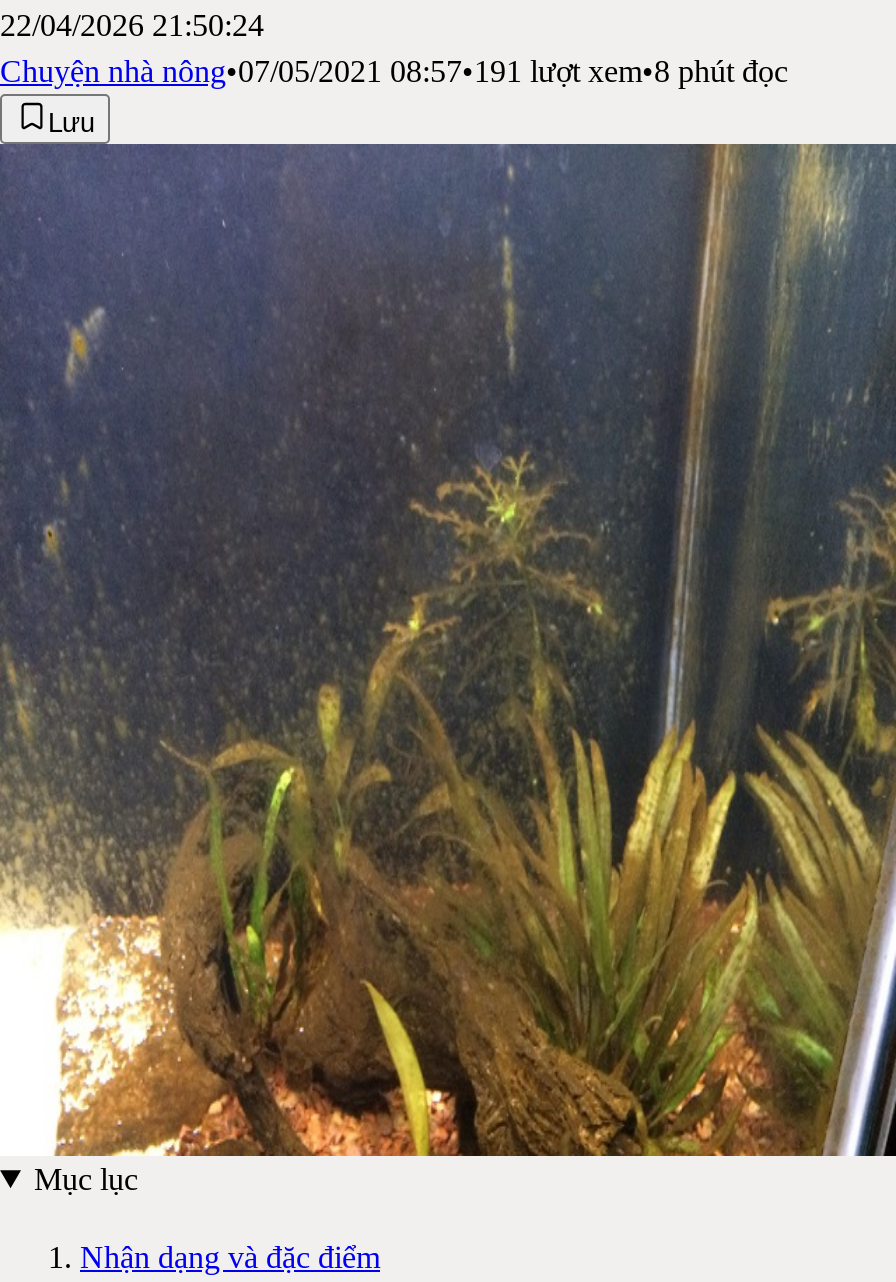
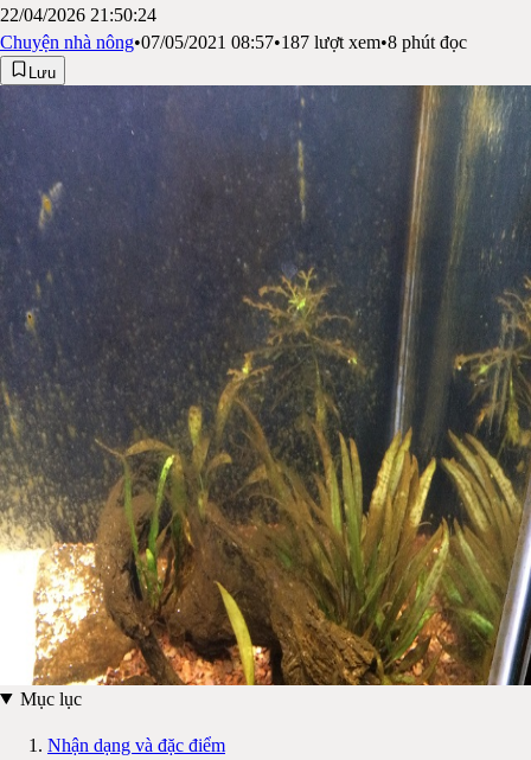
- Chuyện nhà nông•07/05/2021 08:57•191 lượt xem•8 phút đọc
+ Chuyện nhà nông•07/05/2021 08:57•187 lượt xem•8 phút đọc
